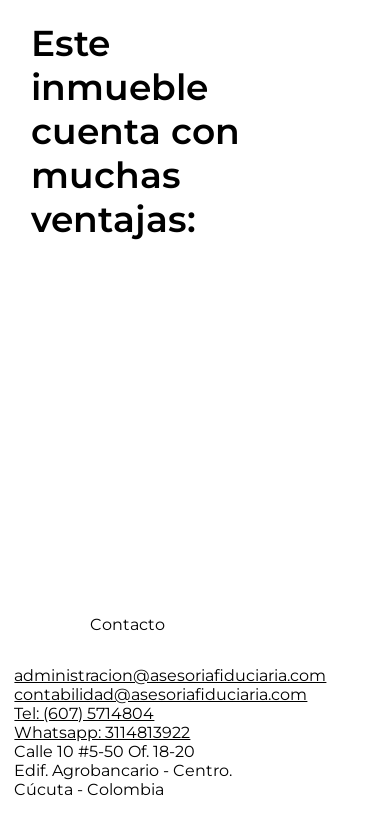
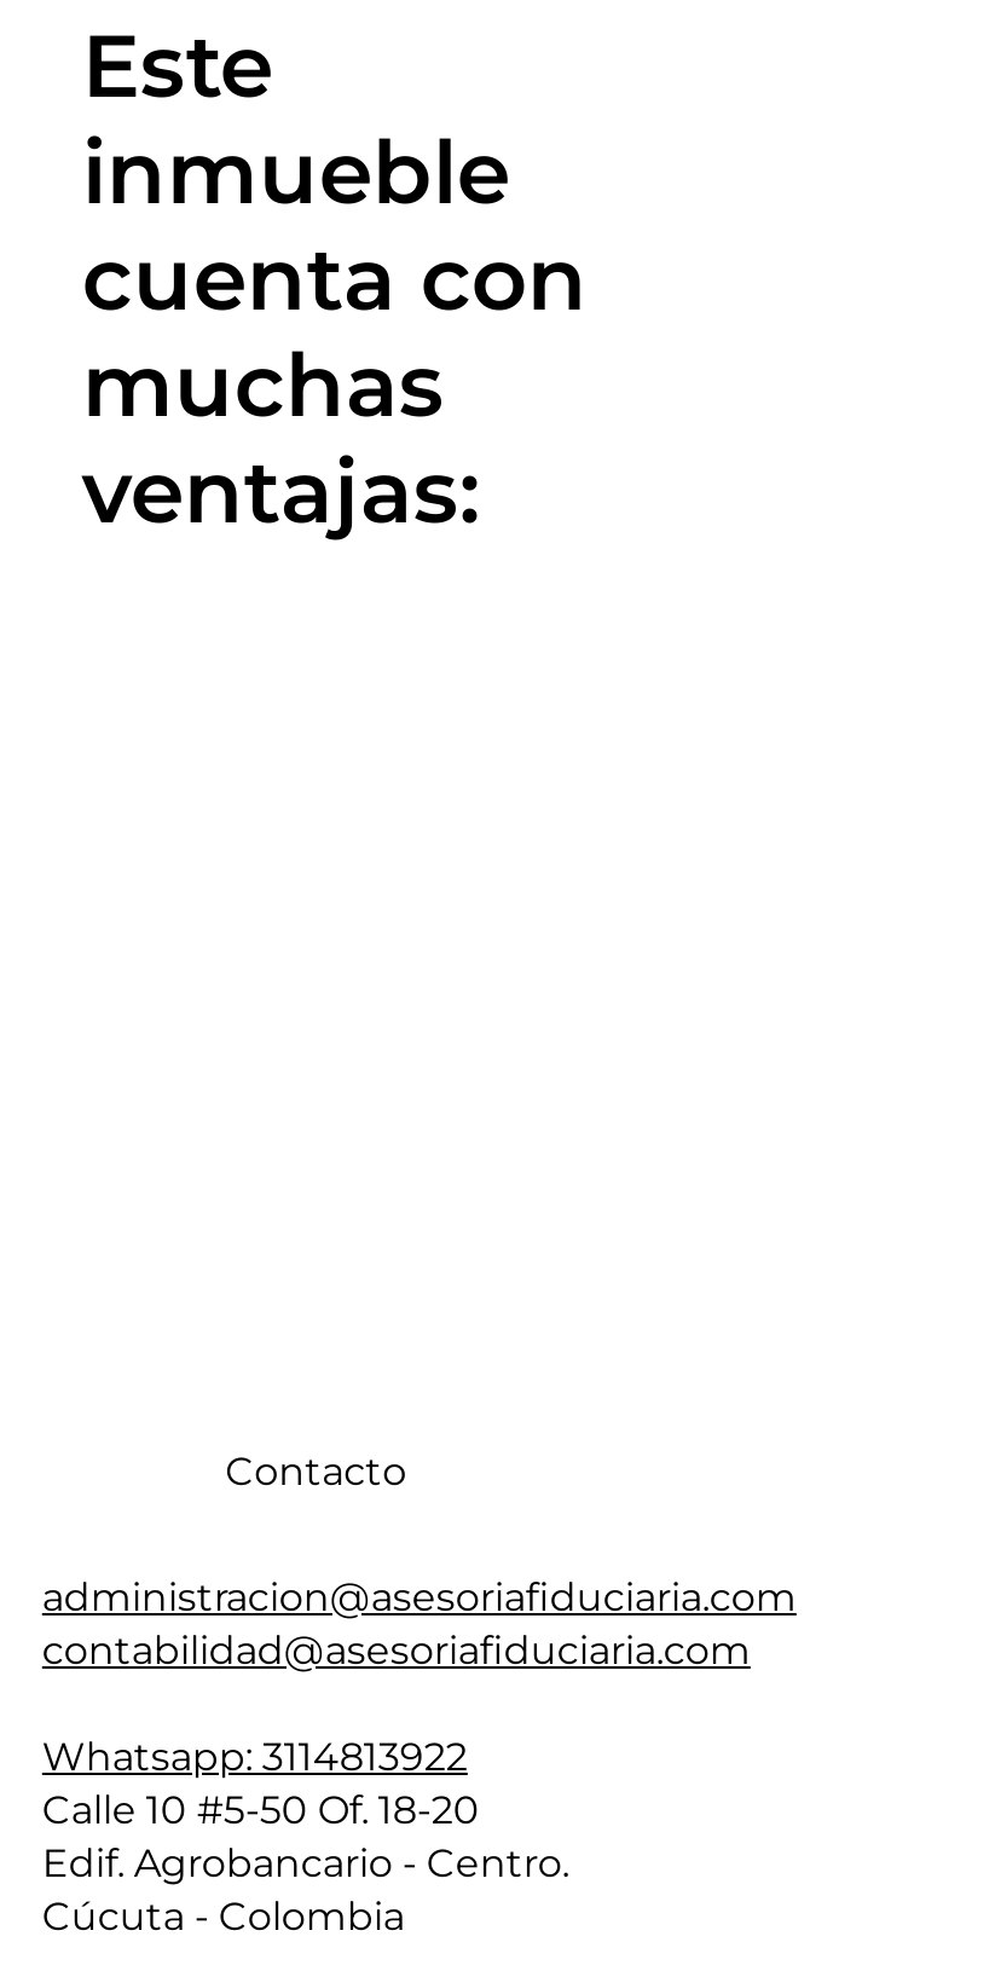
- Tel: (607) 5714804
